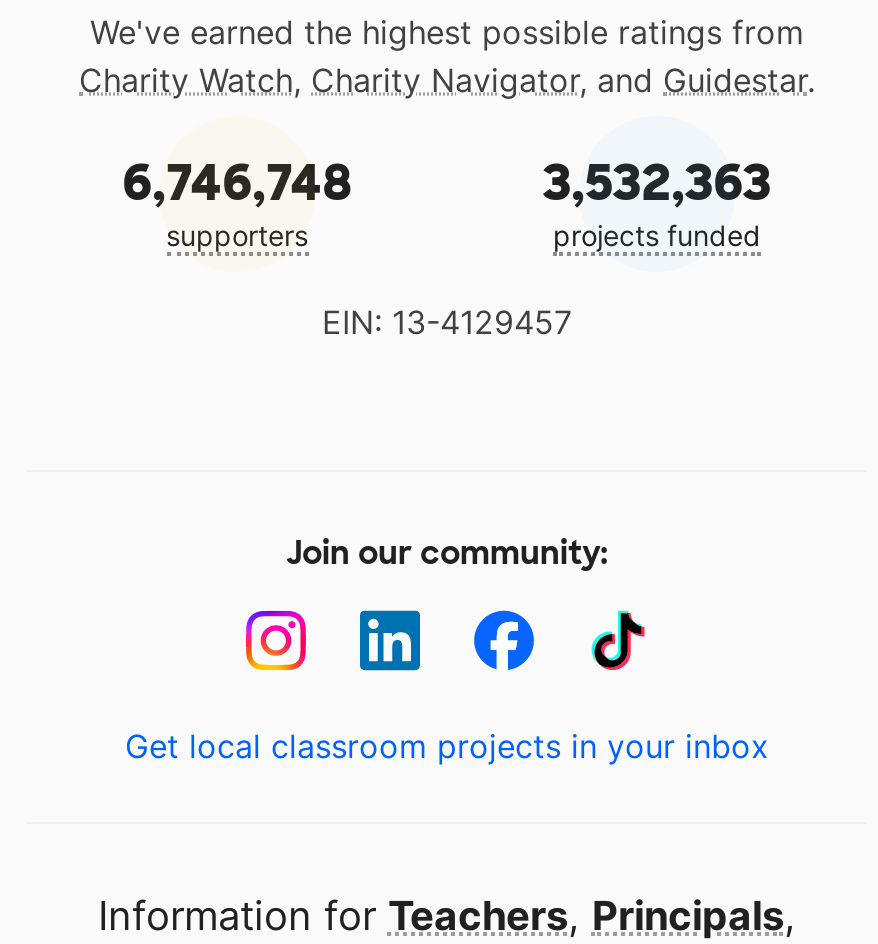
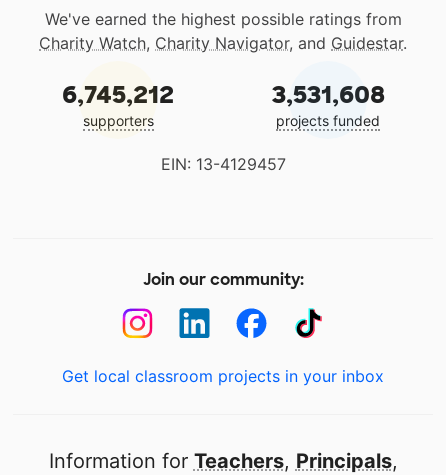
- 6,746,748
+ 6,745,212

- 3,532,363
+ 3,531,608
